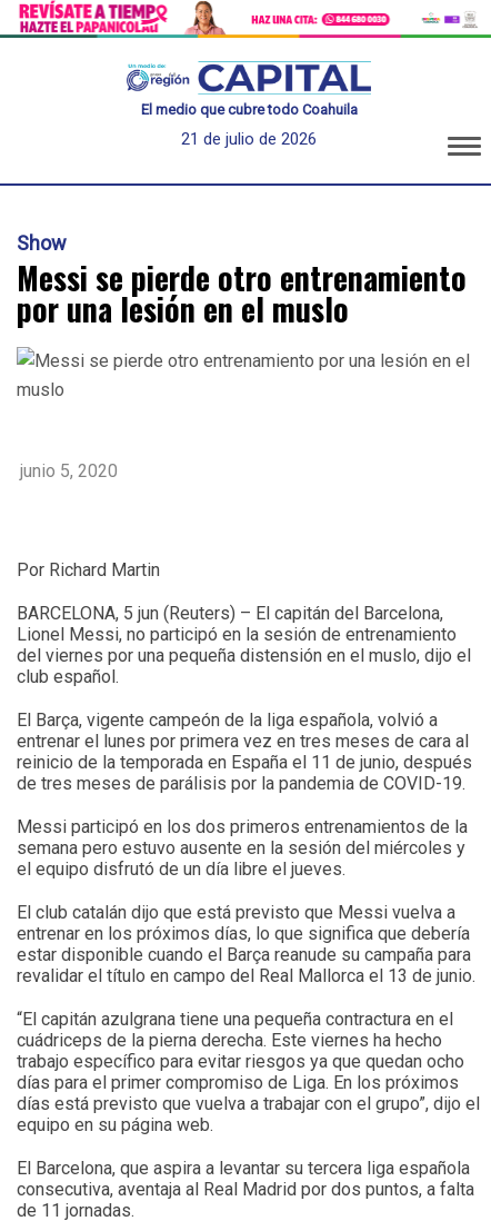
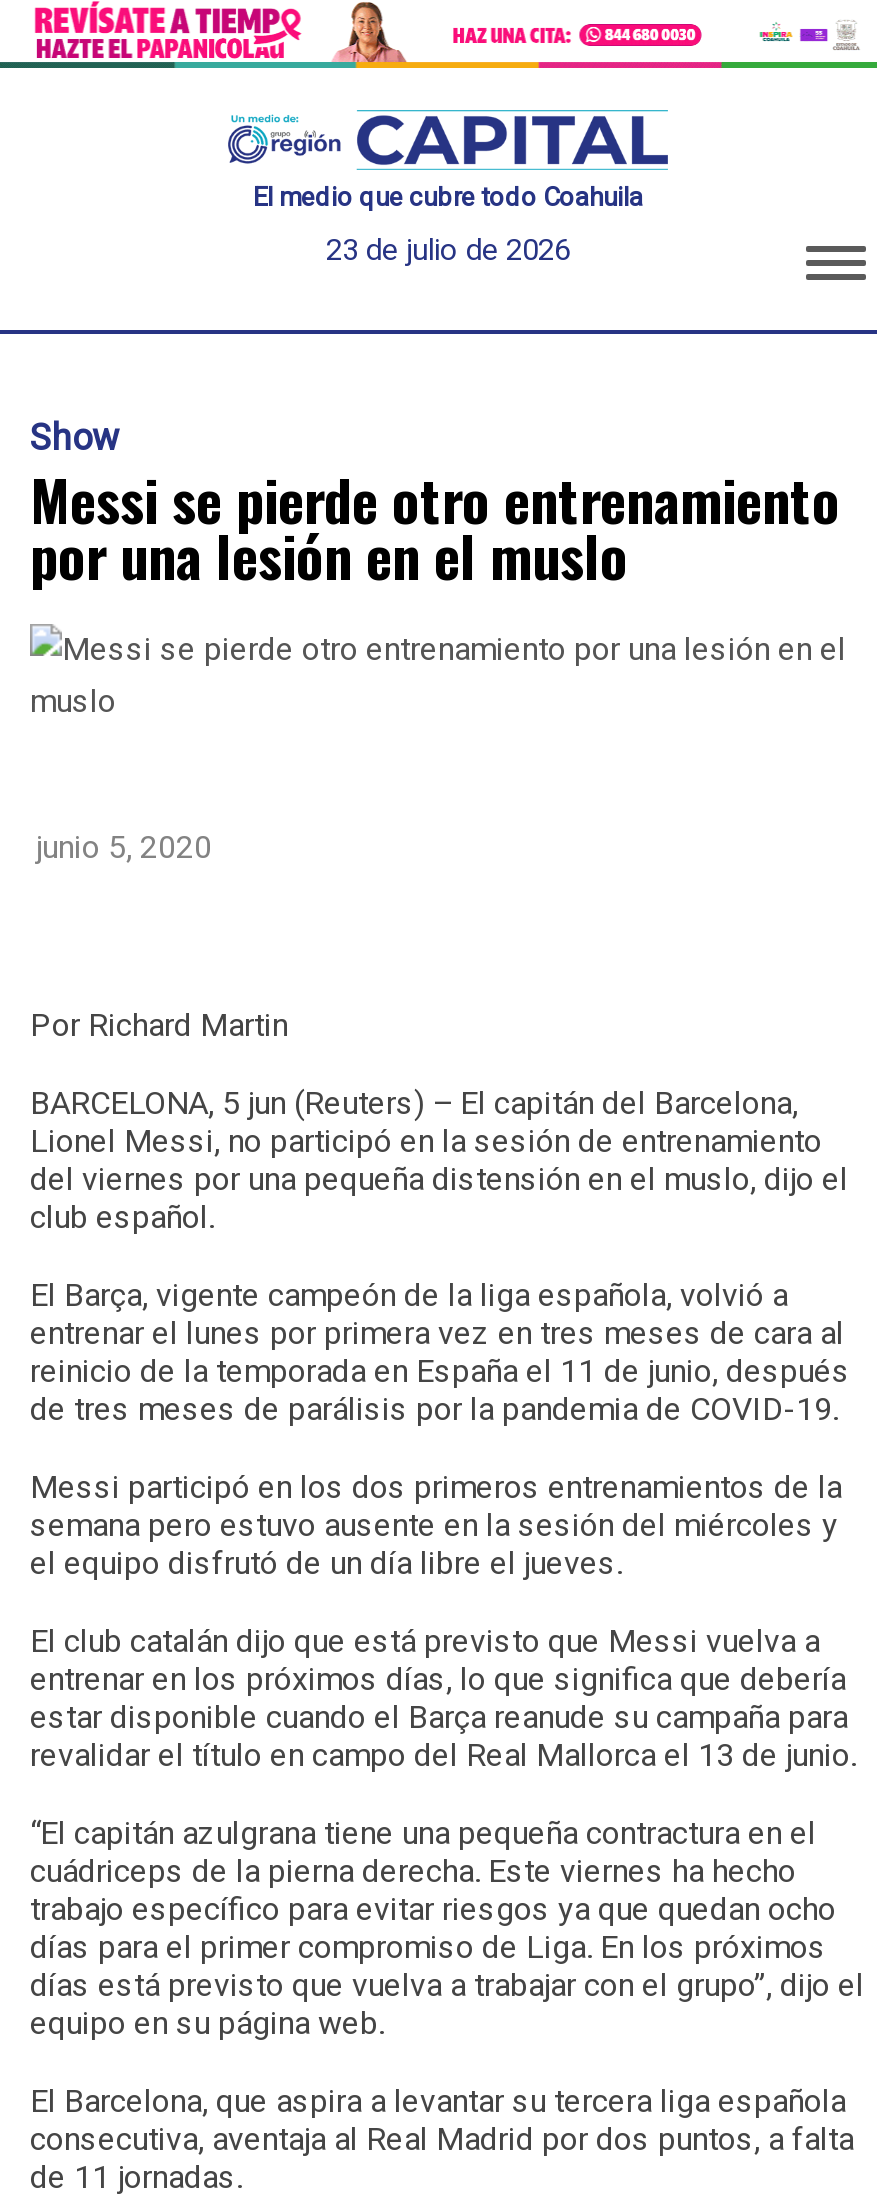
- 21 de julio de 2026
+ 23 de julio de 2026
